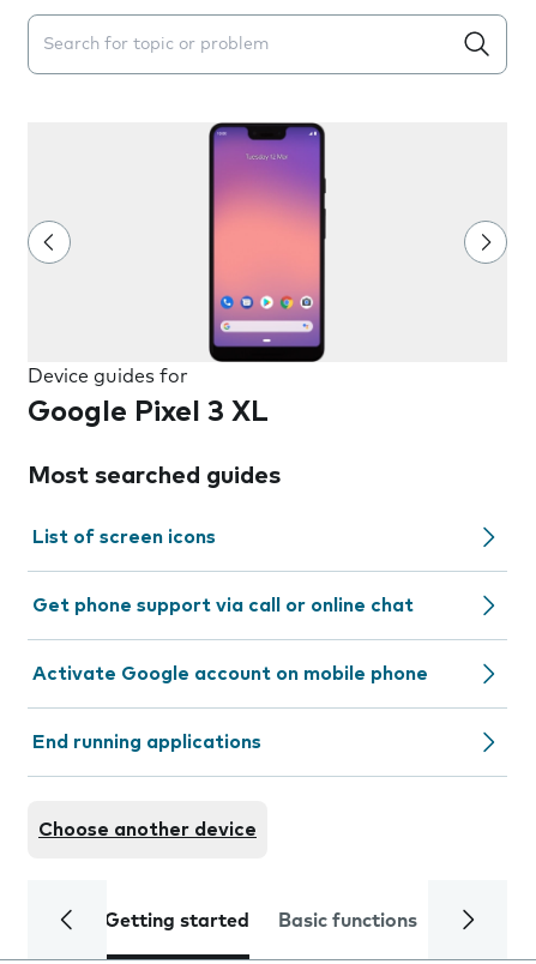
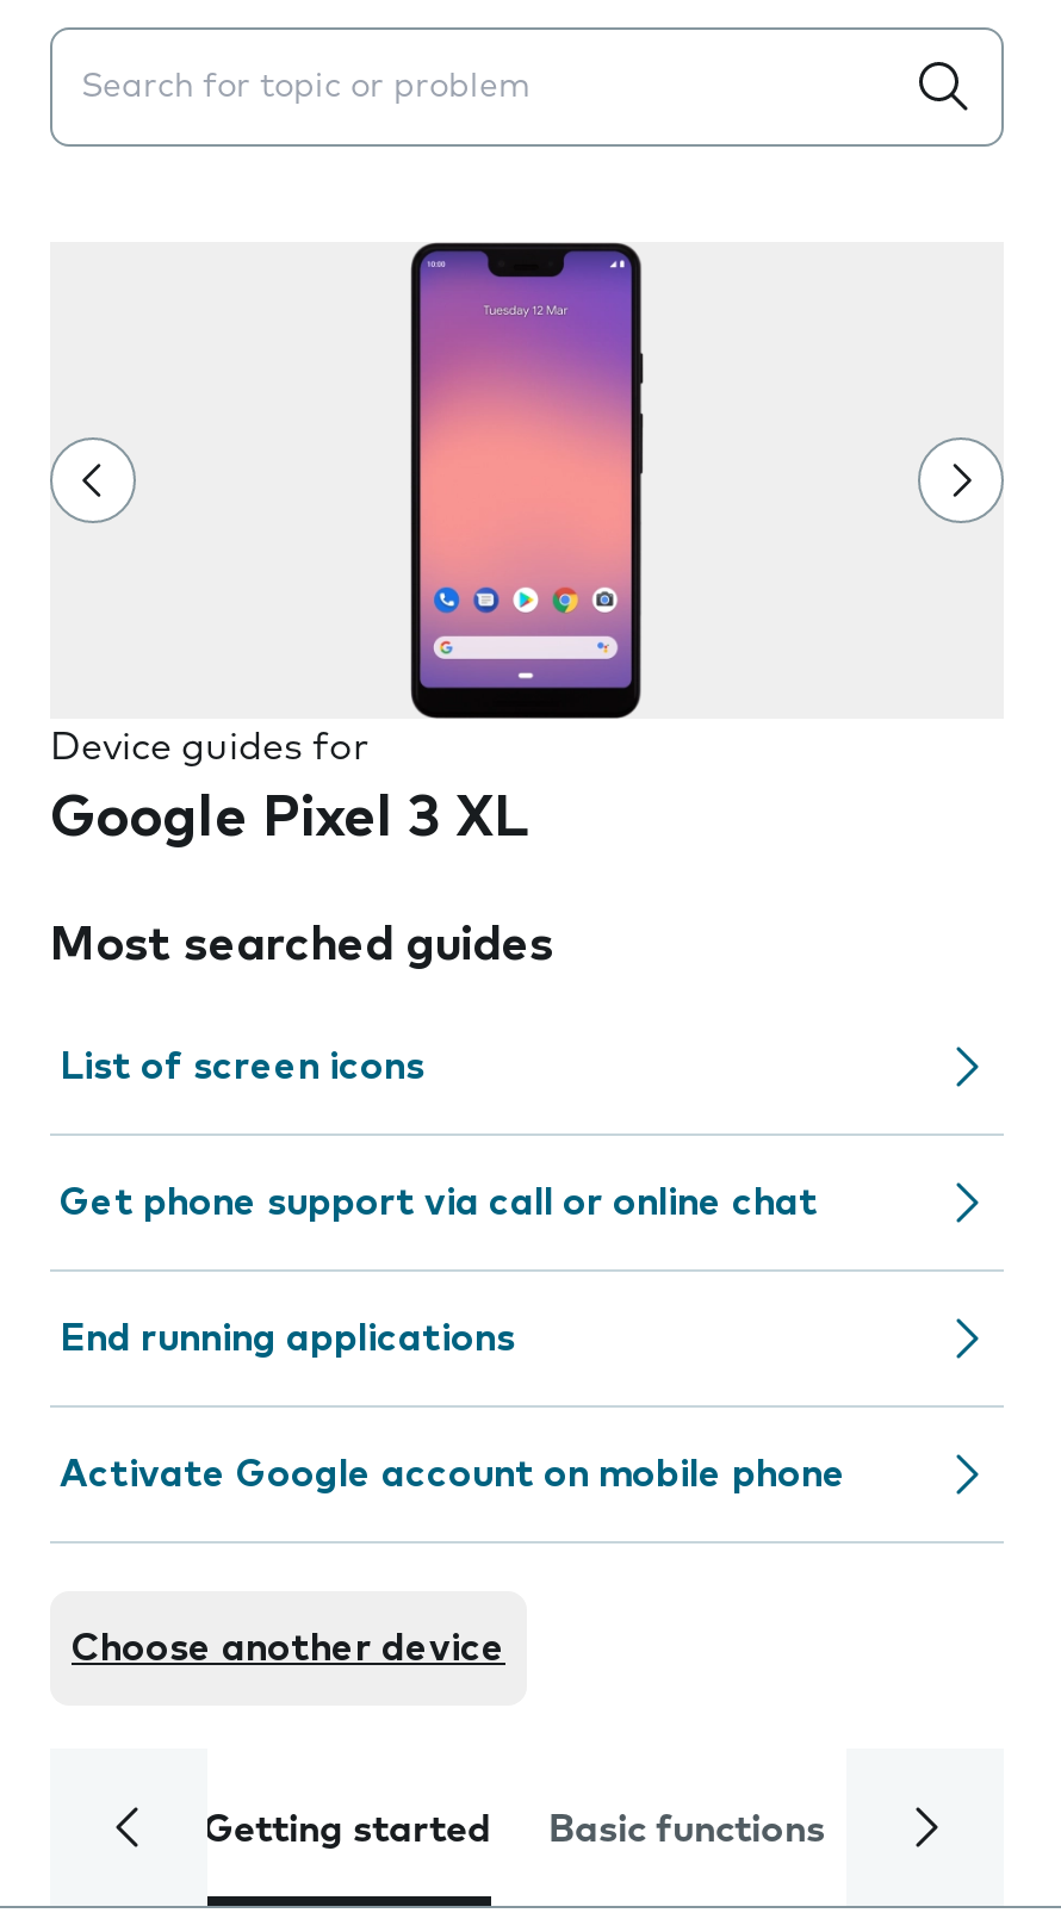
moved down: Activate Google account on mobile phone

moved up: End running applications
